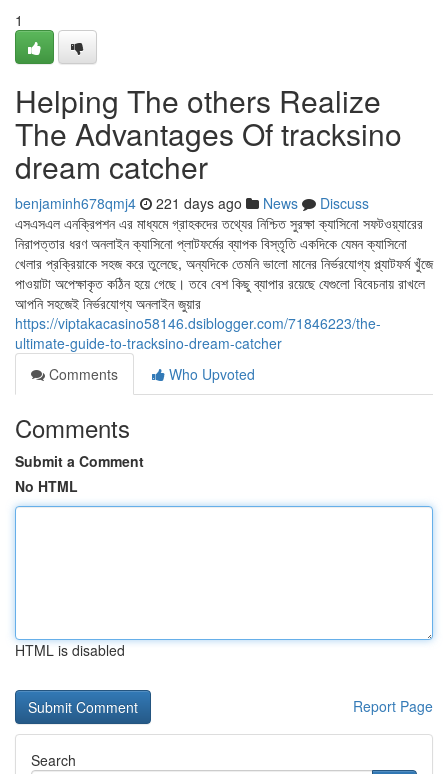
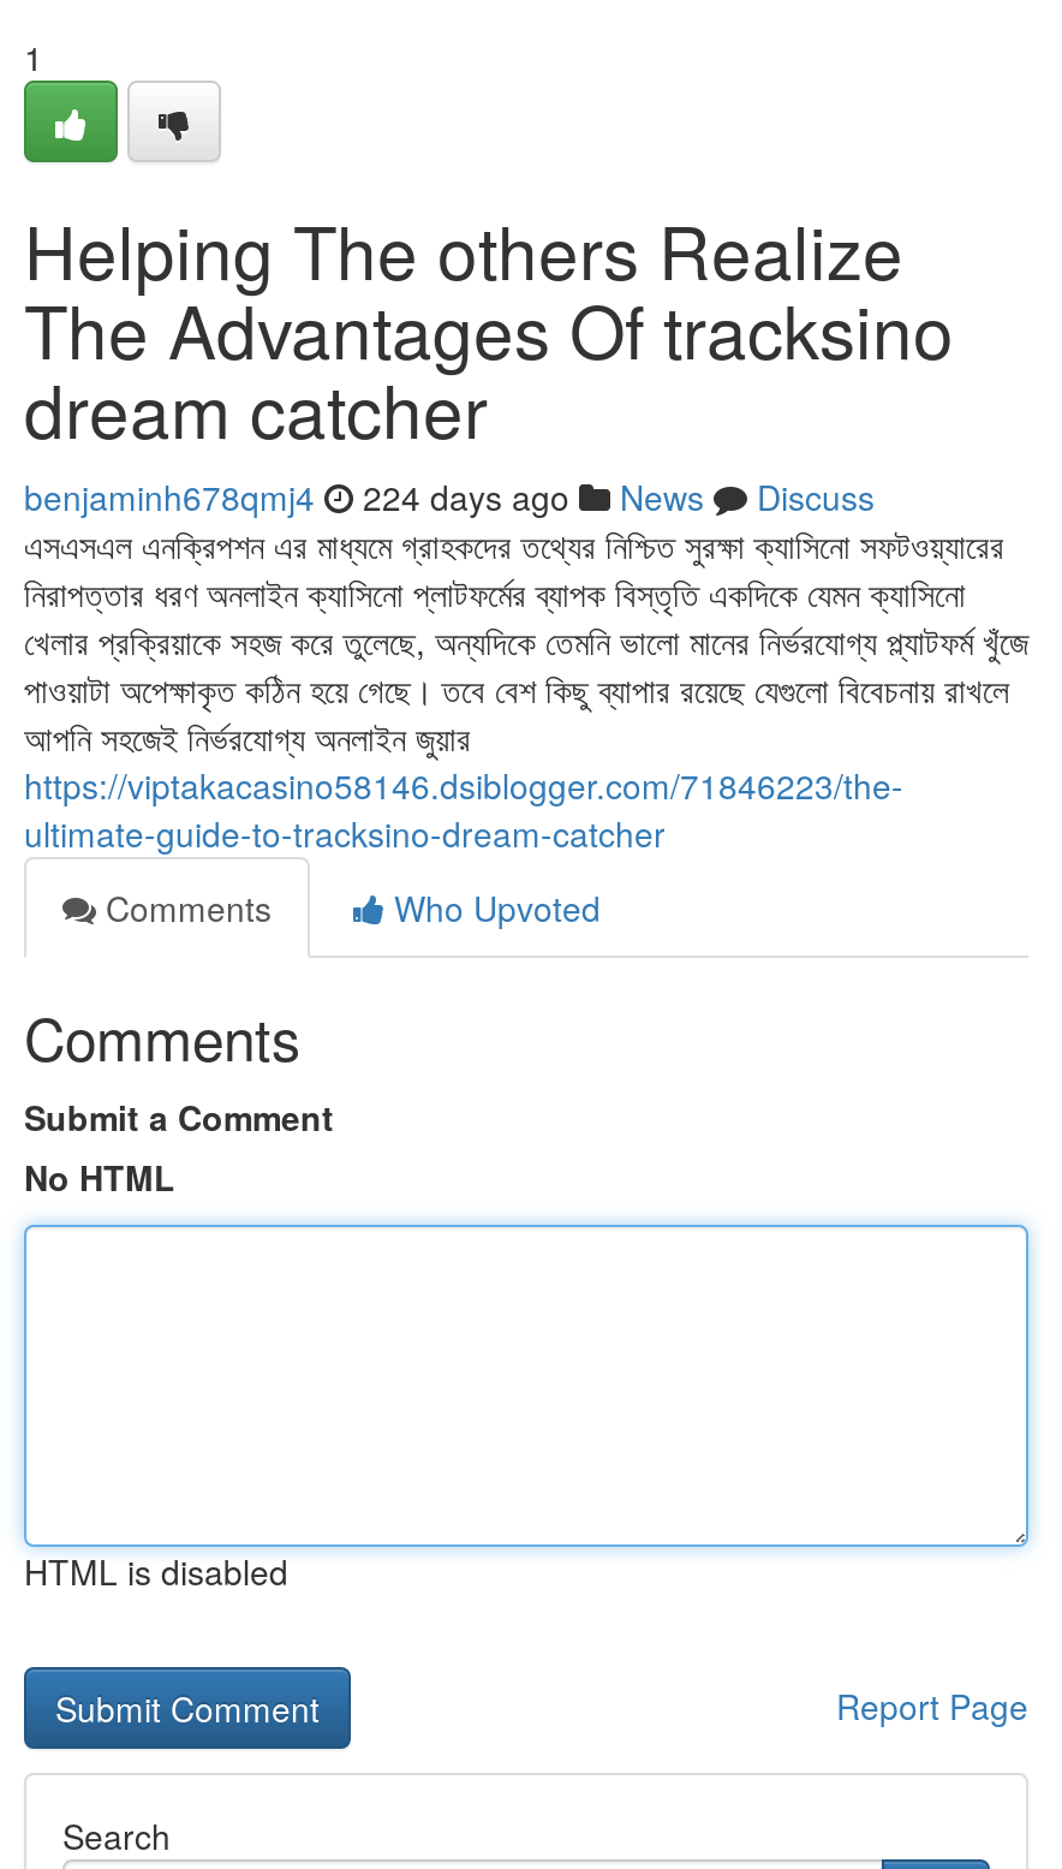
- benjaminh678qmj4 221 days ago News Discuss
+ benjaminh678qmj4 224 days ago News Discuss
